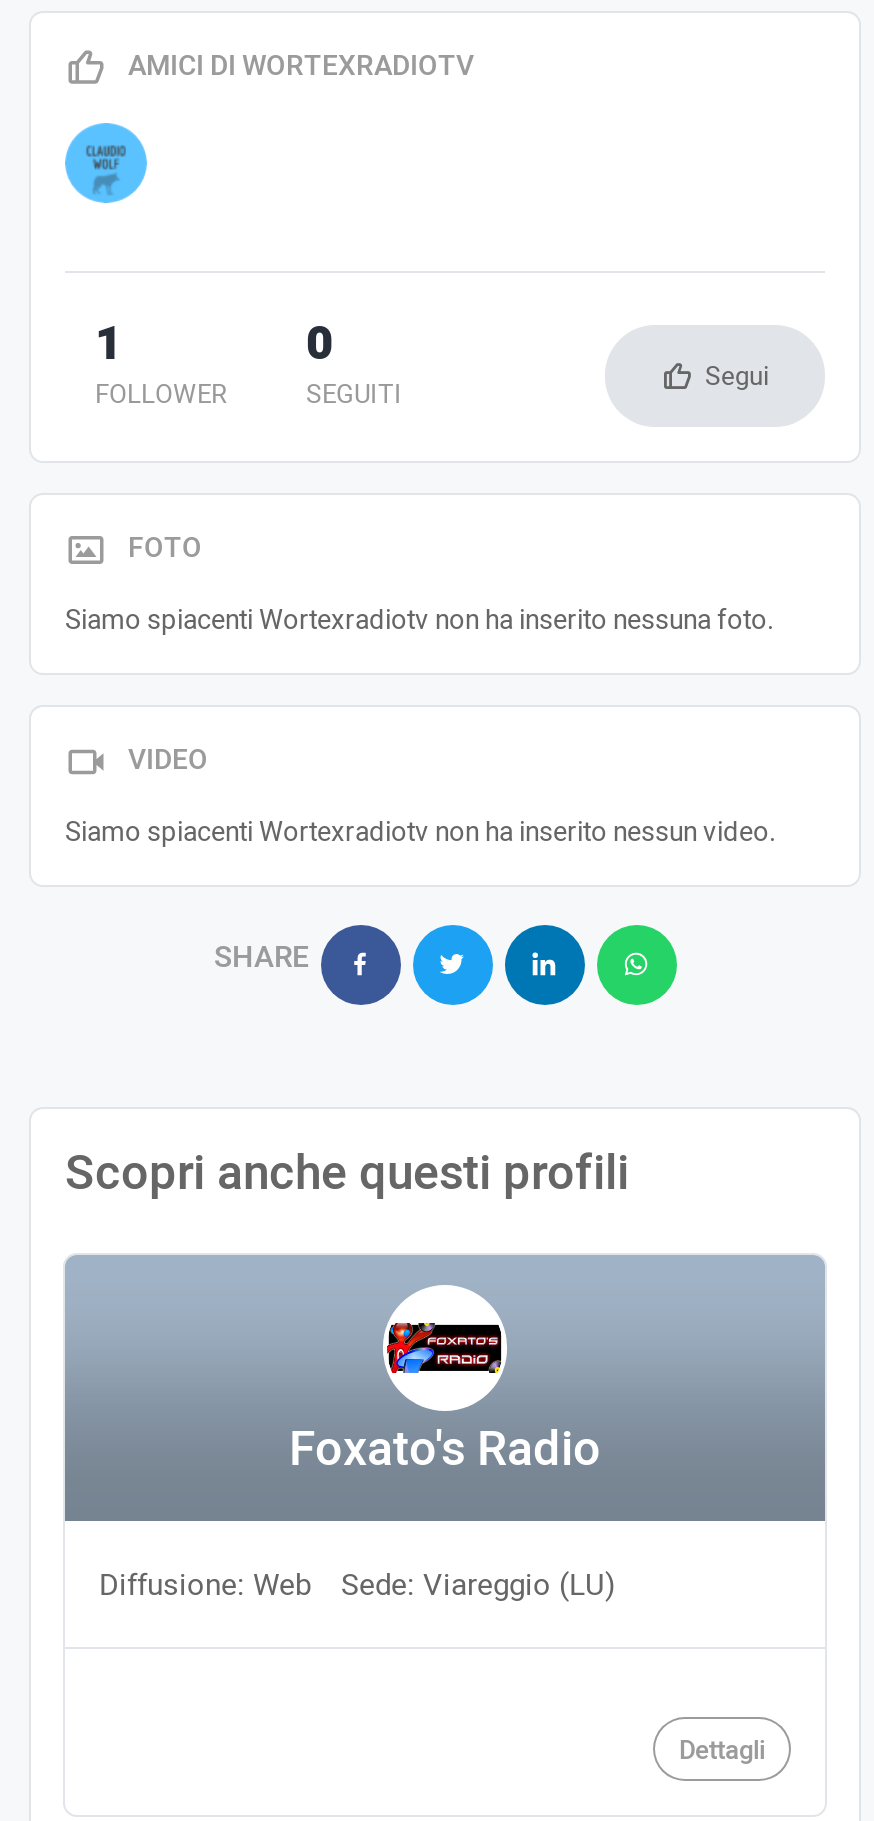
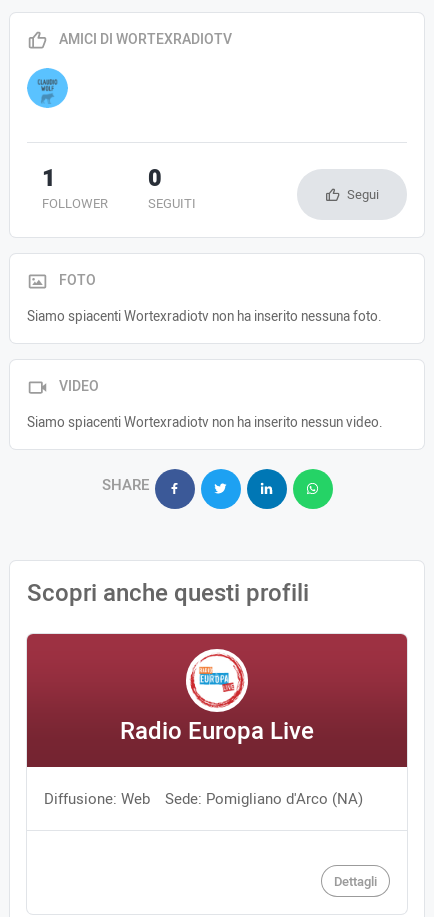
- [image]
- Foxato's Radio
+ [image]
+ Radio Europa Live

- Sede: Viareggio (LU)
+ Sede: Pomigliano d'Arco (NA)
